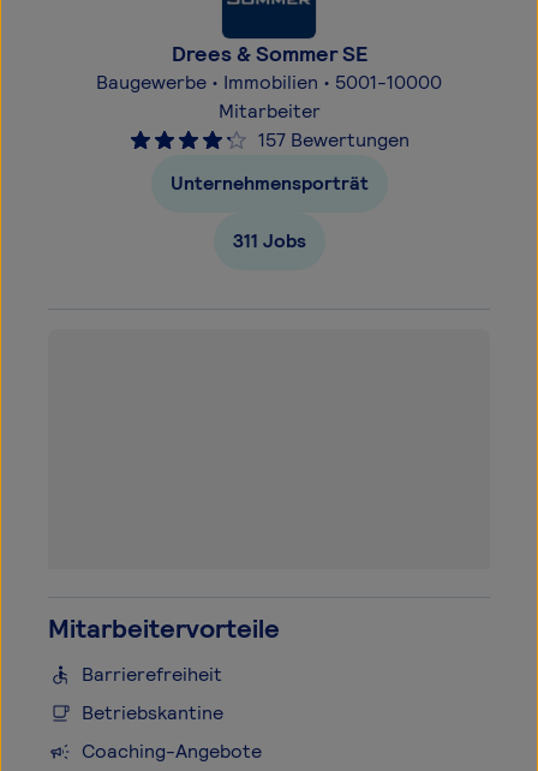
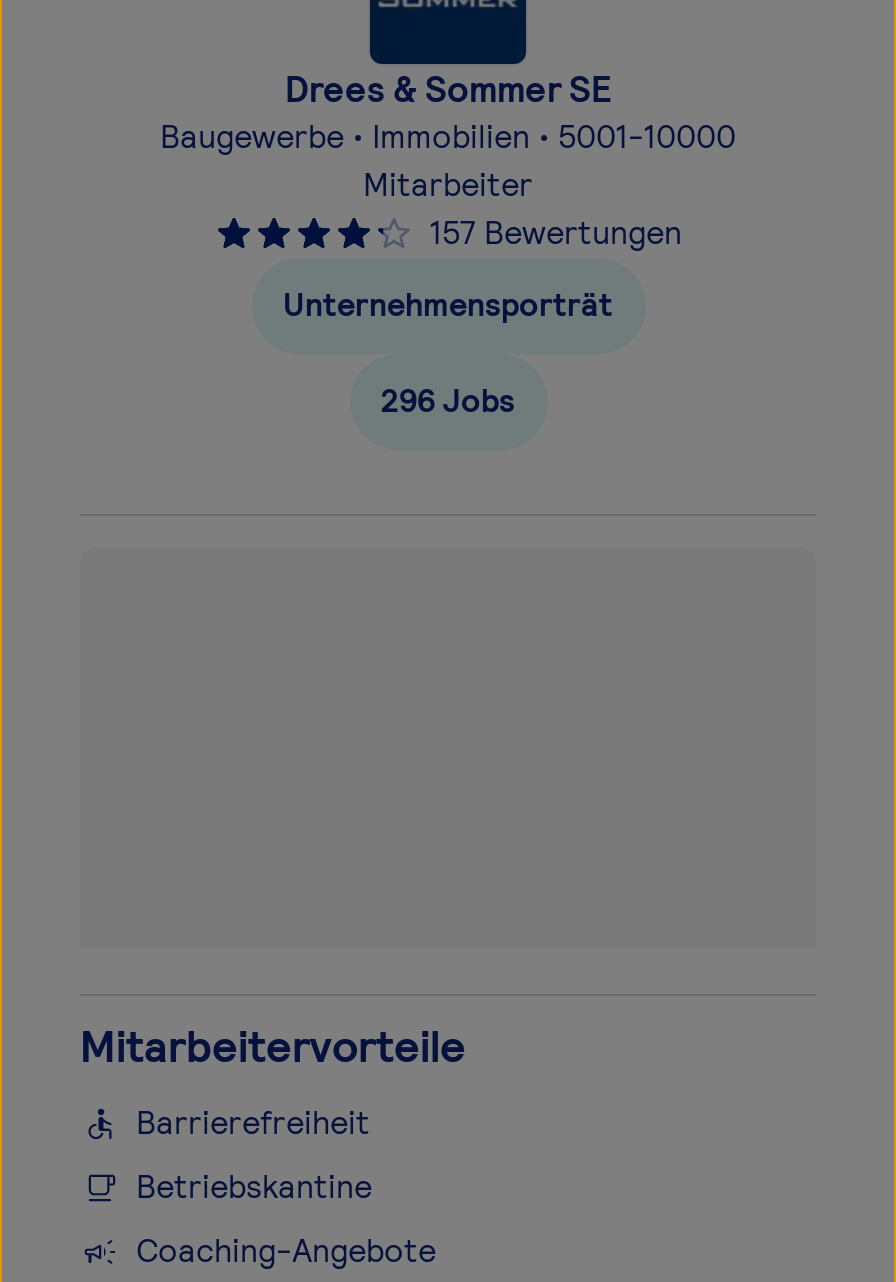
- 311 Jobs
+ 296 Jobs
